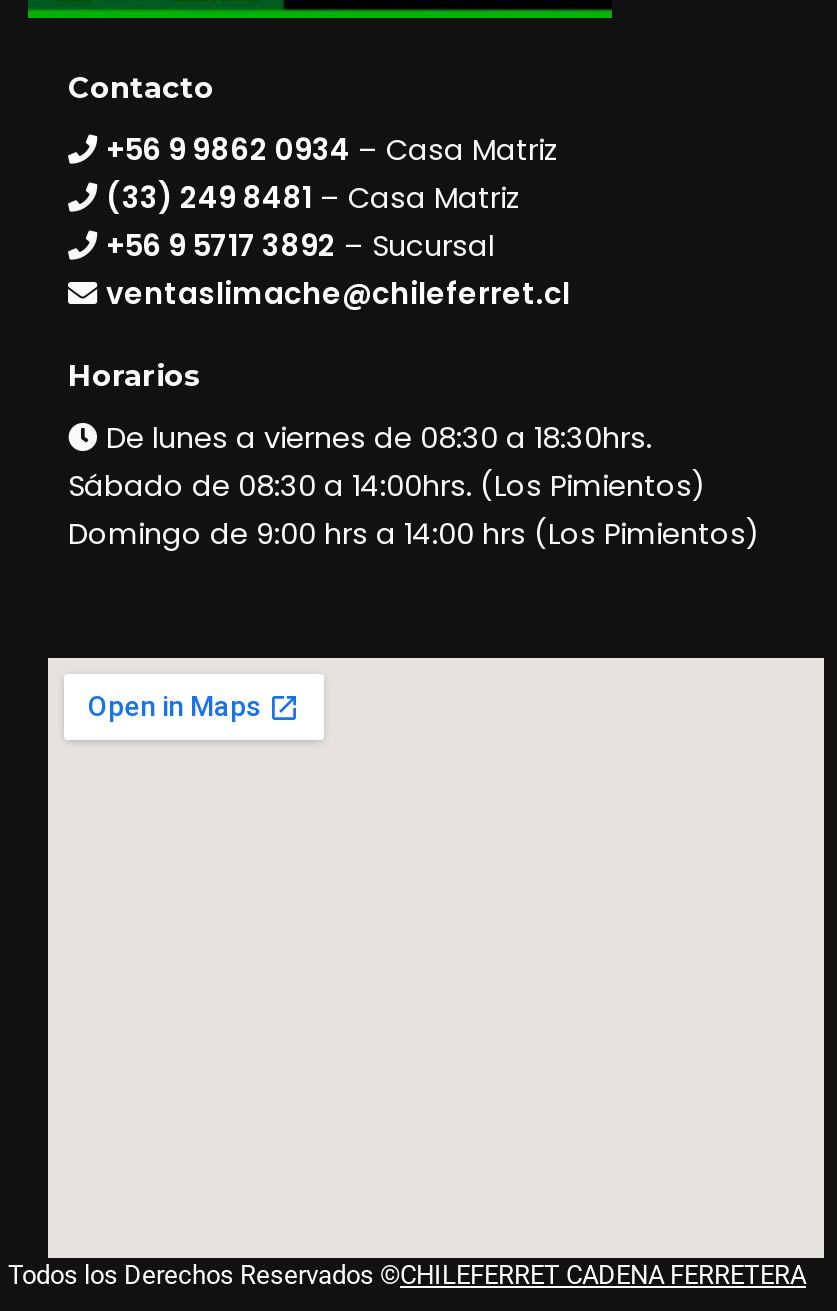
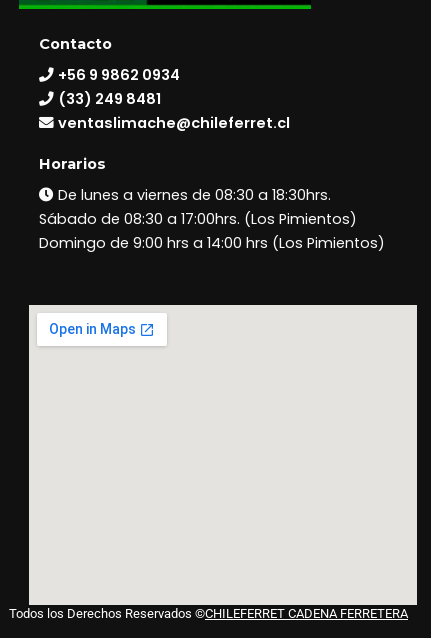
- +56 9 9862 0934 – Casa Matriz
- (33) 249 8481 – Casa Matriz
- +56 9 5717 3892 – Sucursal
+ +56 9 9862 0934
+ (33) 249 8481

- Sábado de 08:30 a 14:00hrs. (Los Pimientos)
+ Sábado de 08:30 a 17:00hrs. (Los Pimientos)
